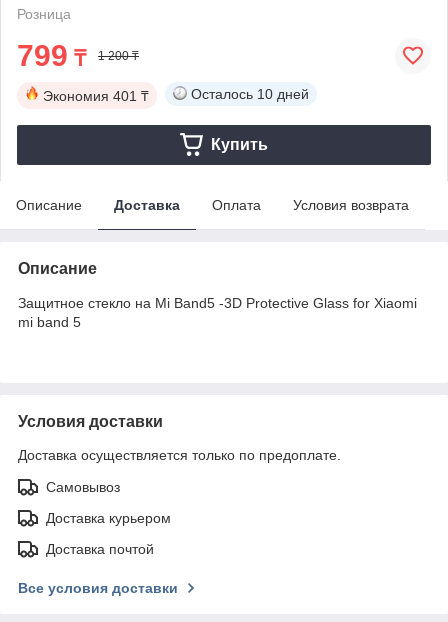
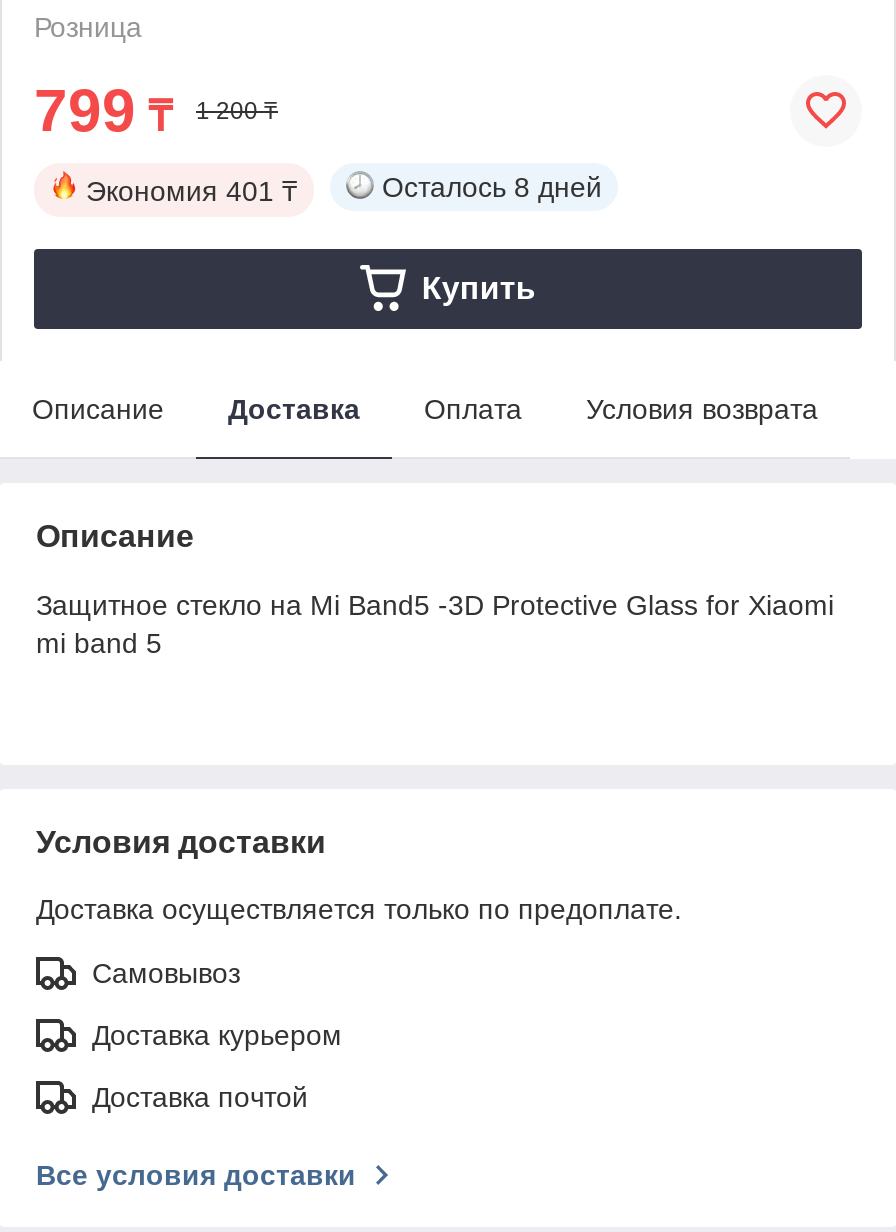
- Осталось 10 дней
+ Осталось 8 дней
